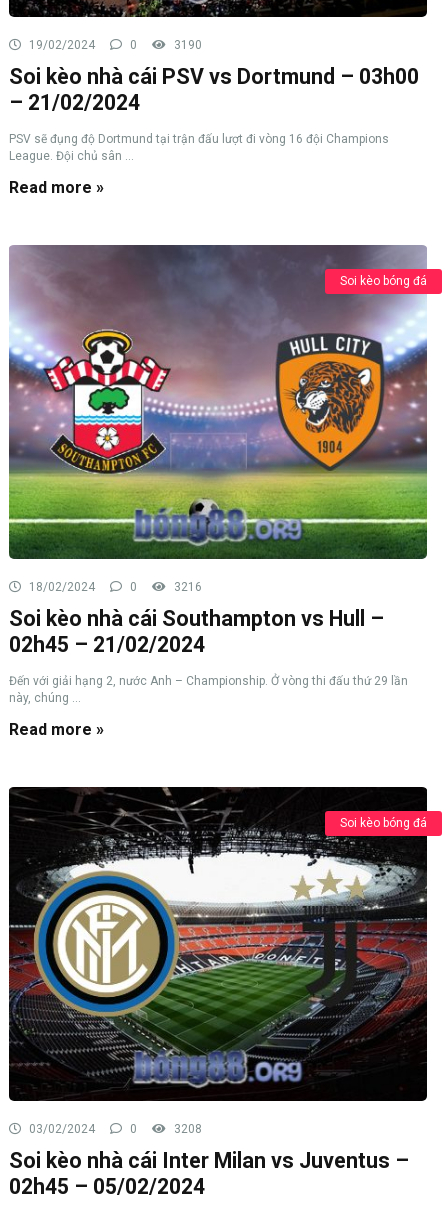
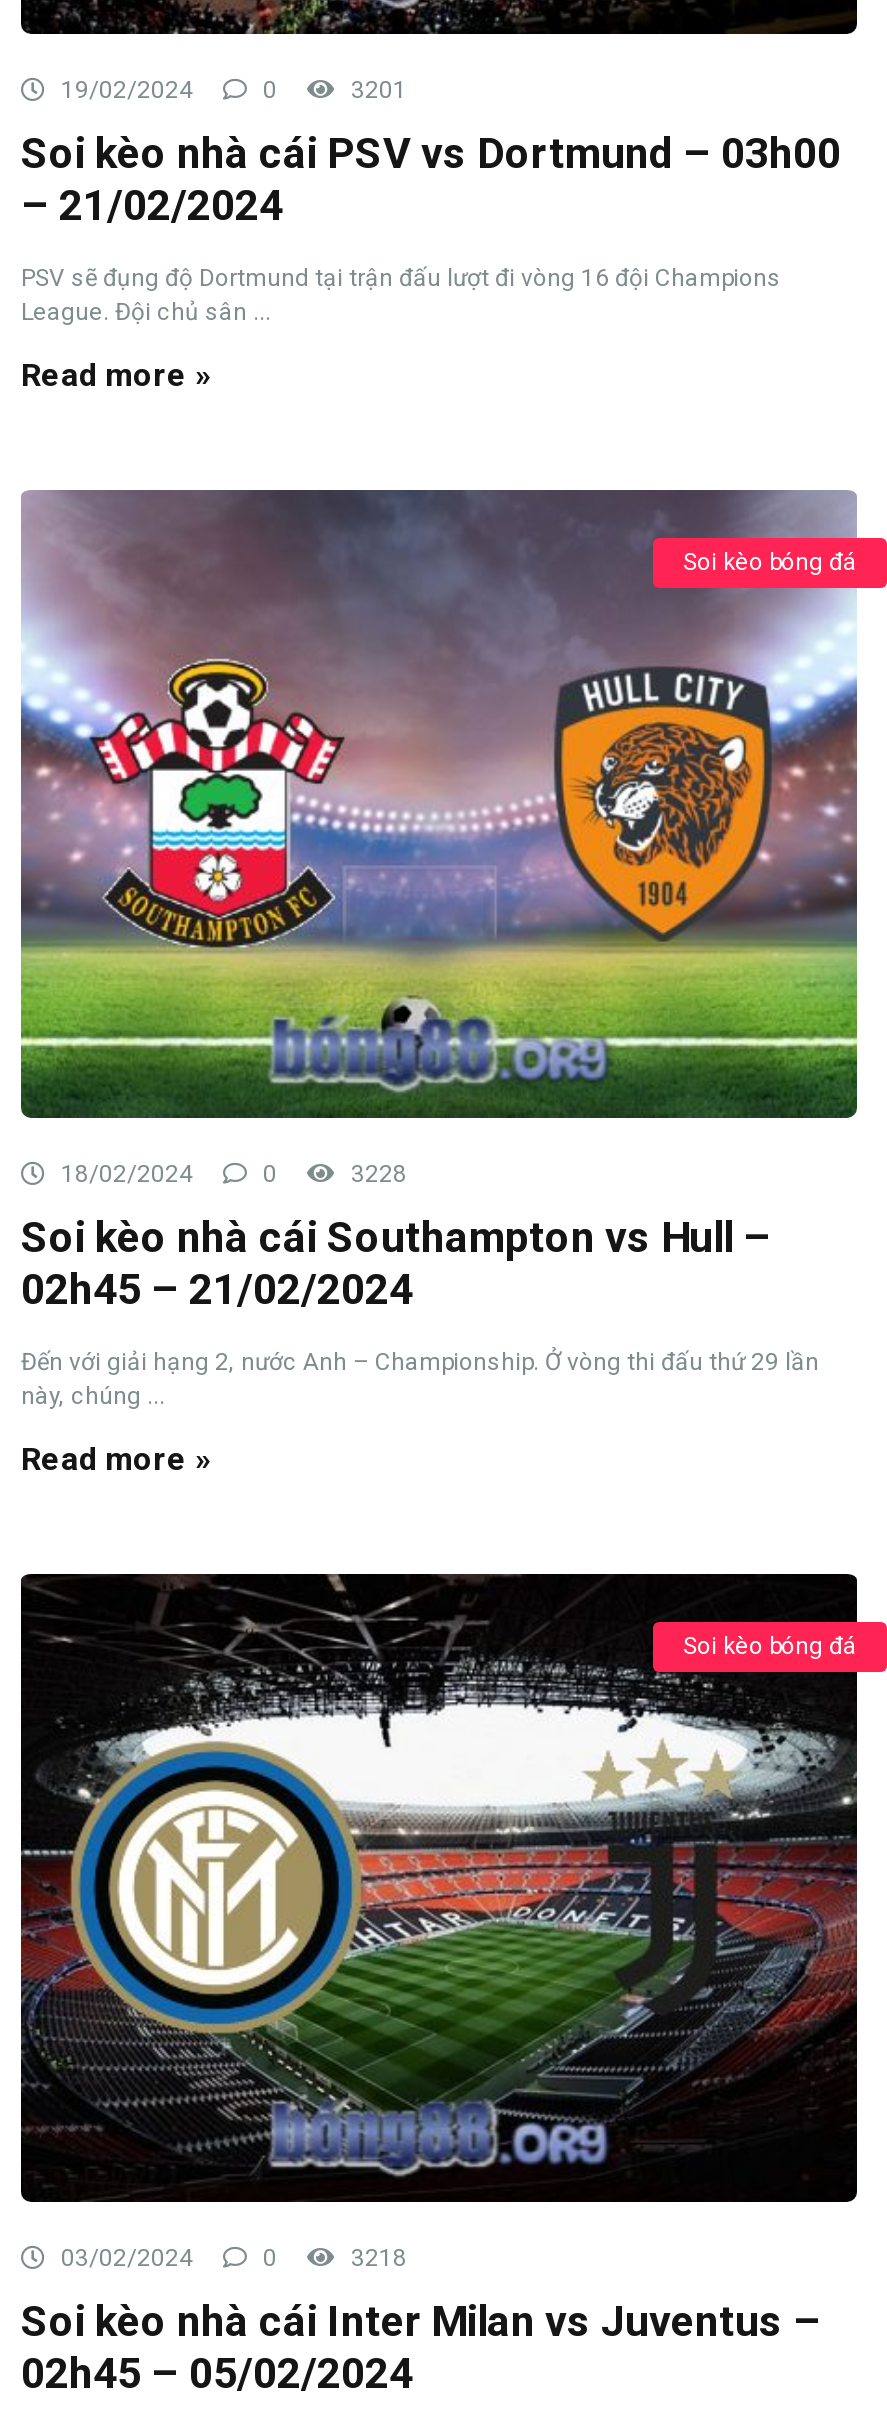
- 3190
+ 3201

- 3216
+ 3228

- 3208
+ 3218
